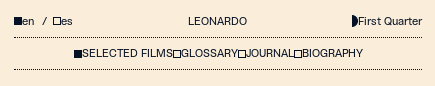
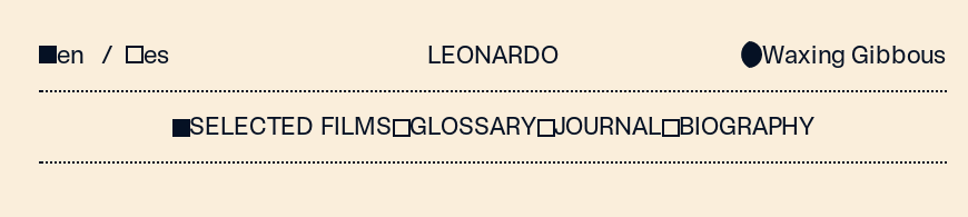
- First Quarter
+ Waxing Gibbous
